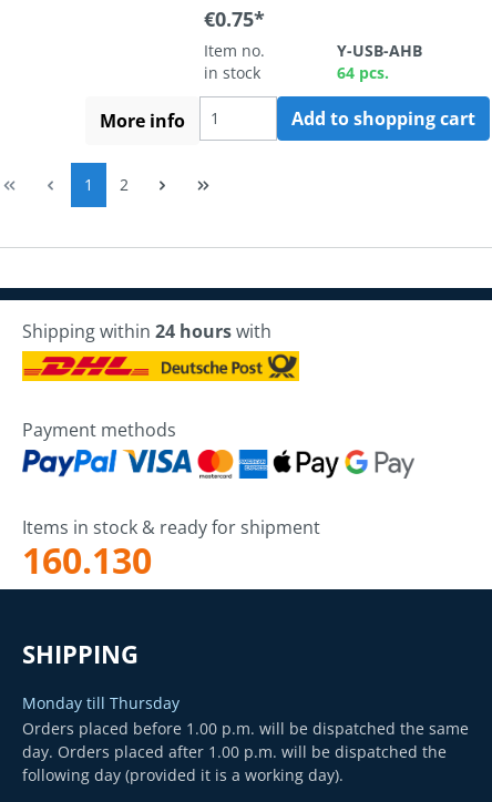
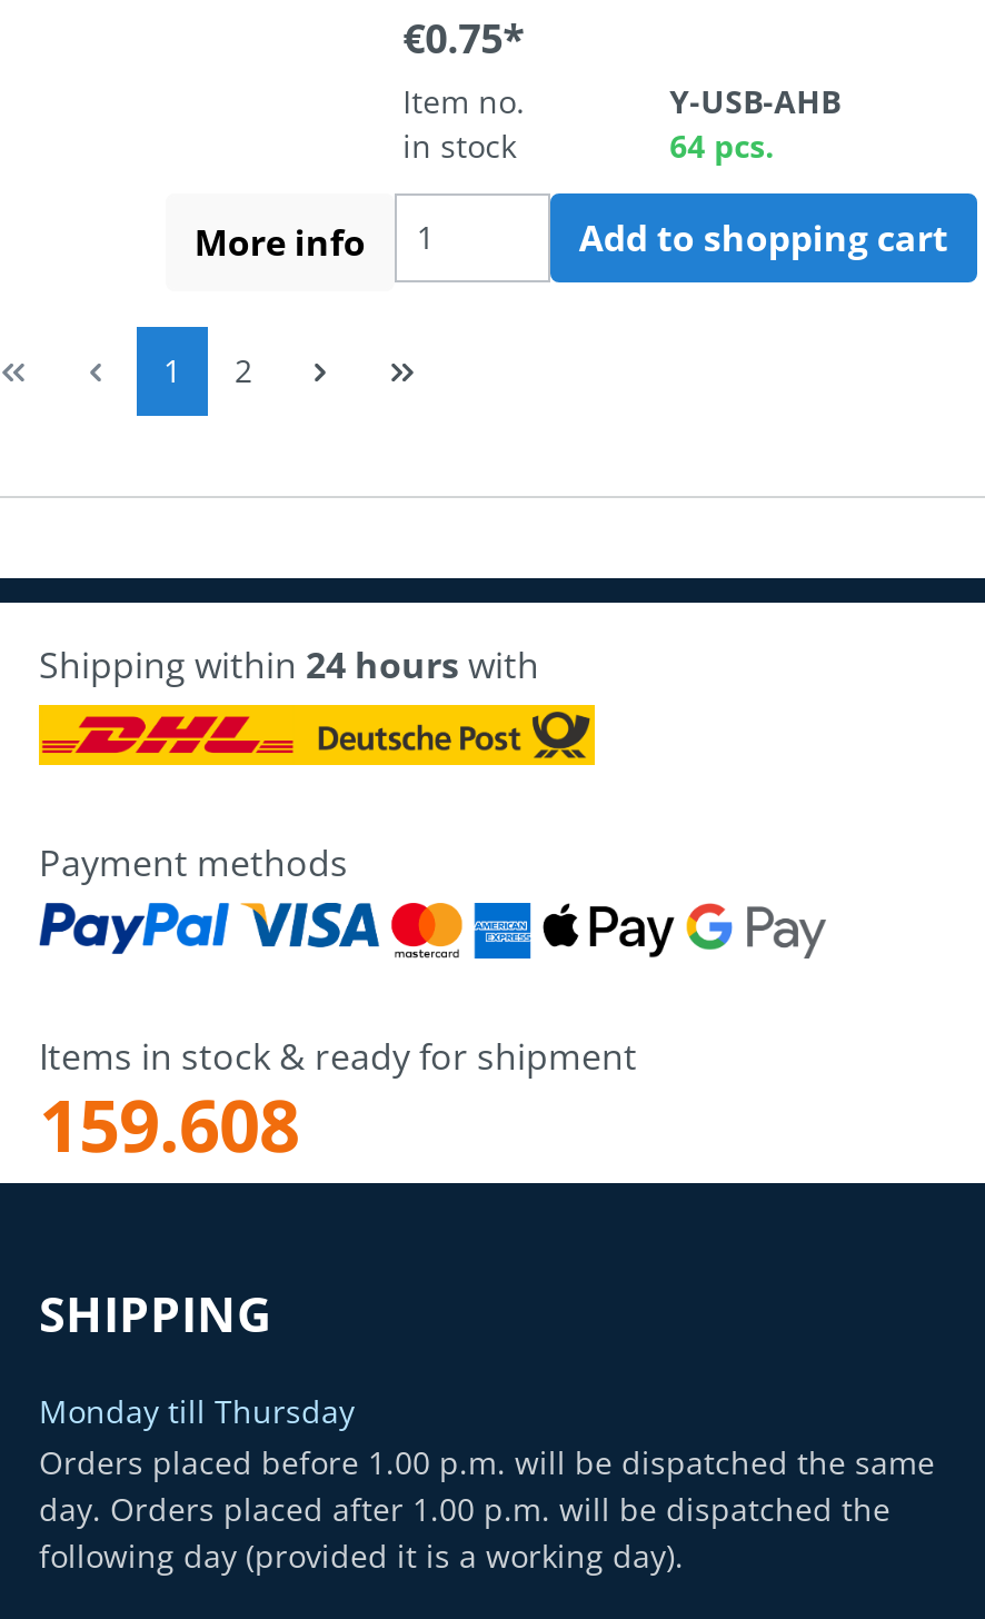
- 160.130
+ 159.608
